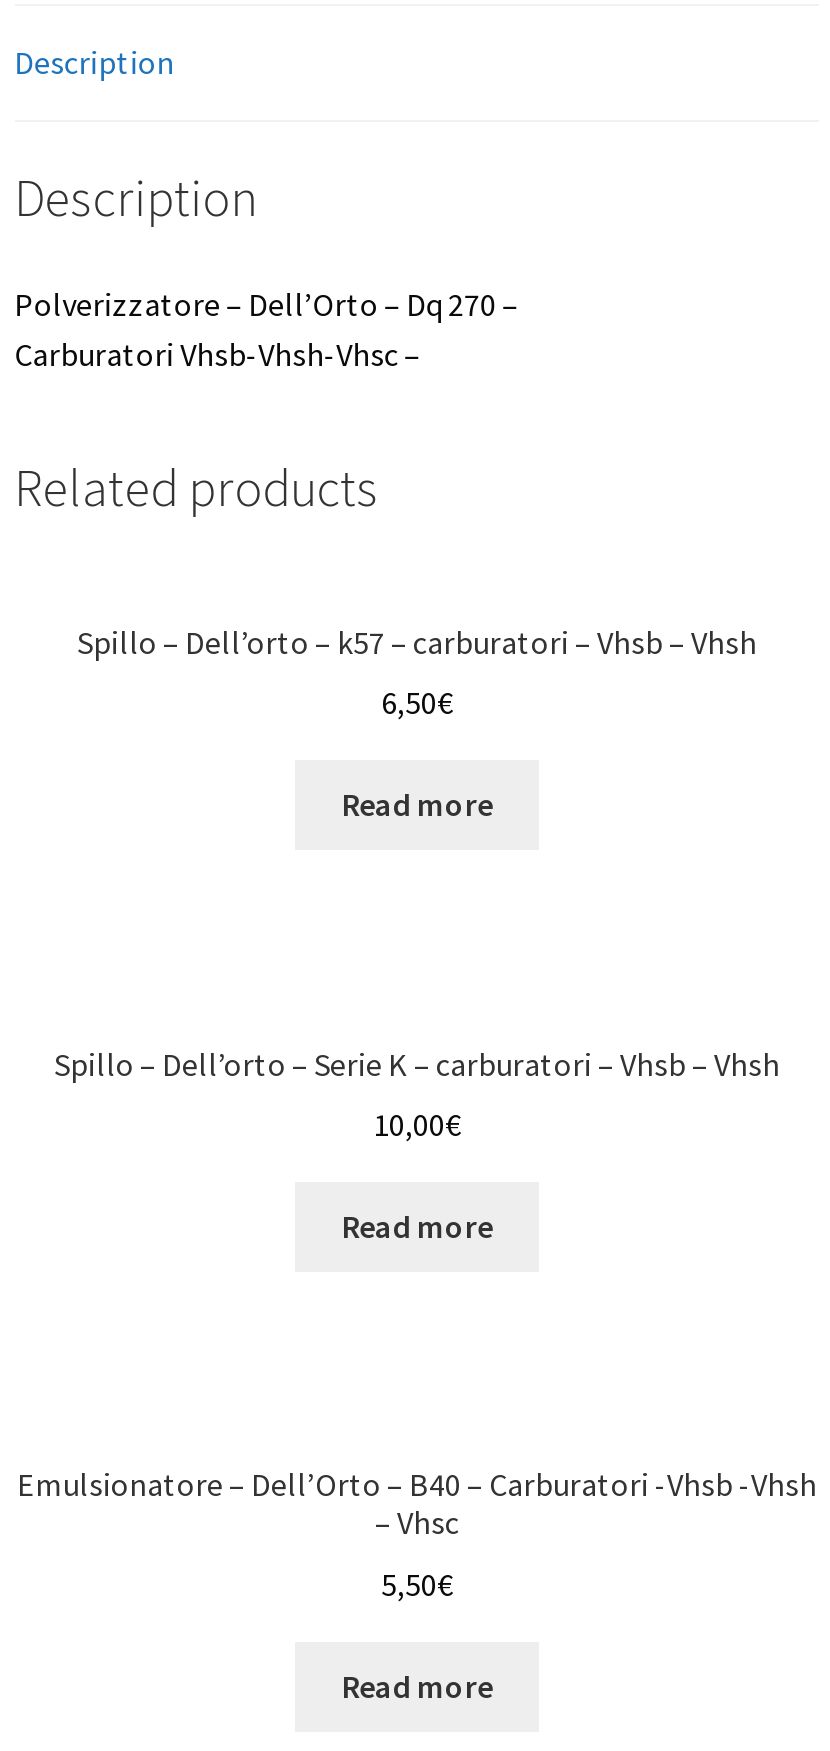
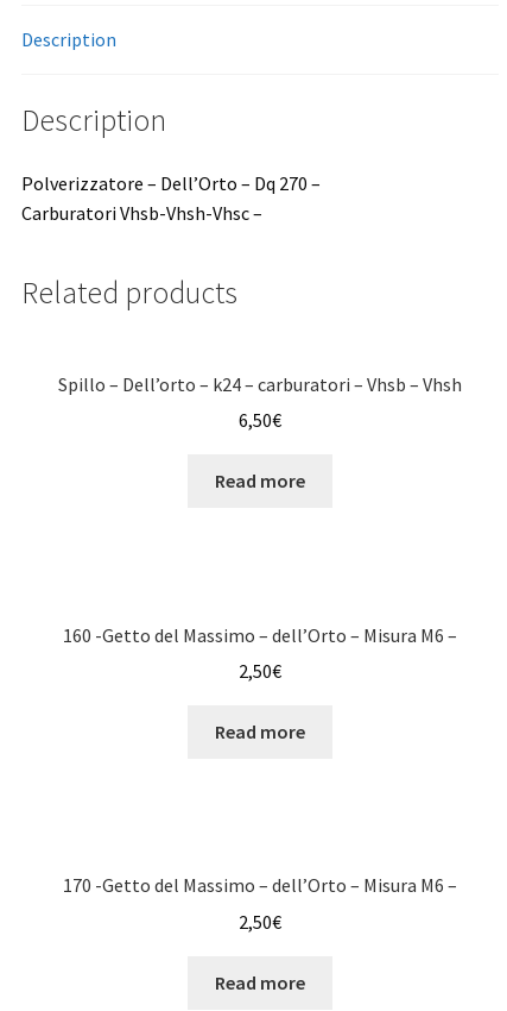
- Spillo – Dell’orto – k57 – carburatori – Vhsb – Vhsh
+ Spillo – Dell’orto – k24 – carburatori – Vhsb – Vhsh

- Spillo – Dell’orto – Serie K – carburatori – Vhsb – Vhsh
+ 160 -Getto del Massimo – dell’Orto – Misura M6 –

- 10,00€
+ 2,50€

- Emulsionatore – Dell’Orto – B40 – Carburatori -Vhsb -Vhsh
- – Vhsc
+ 170 -Getto del Massimo – dell’Orto – Misura M6 –

- 5,50€
+ 2,50€
